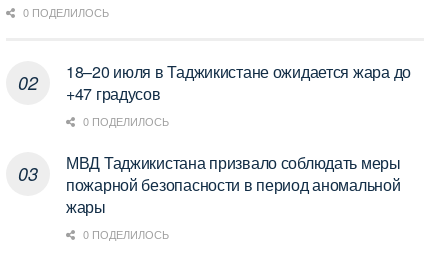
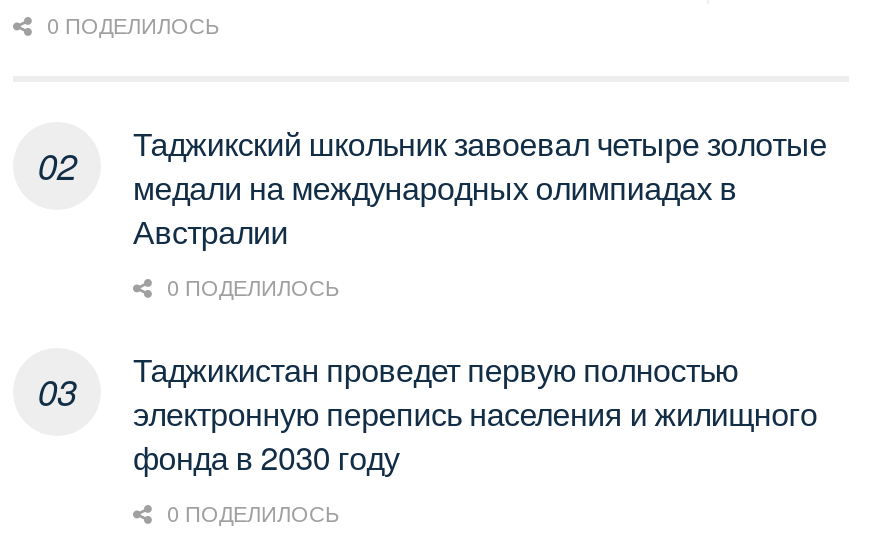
- 18–20 июля в Таджикистане ожидается жара до
- +47 градусов
+ Таджикский школьник завоевал четыре золотые
+ медали на международных олимпиадах в
+ Австралии

- МВД Таджикистана призвало соблюдать меры
- пожарной безопасности в период аномальной
- жары
+ Таджикистан проведет первую полностью
+ электронную перепись населения и жилищного
+ фонда в 2030 году
